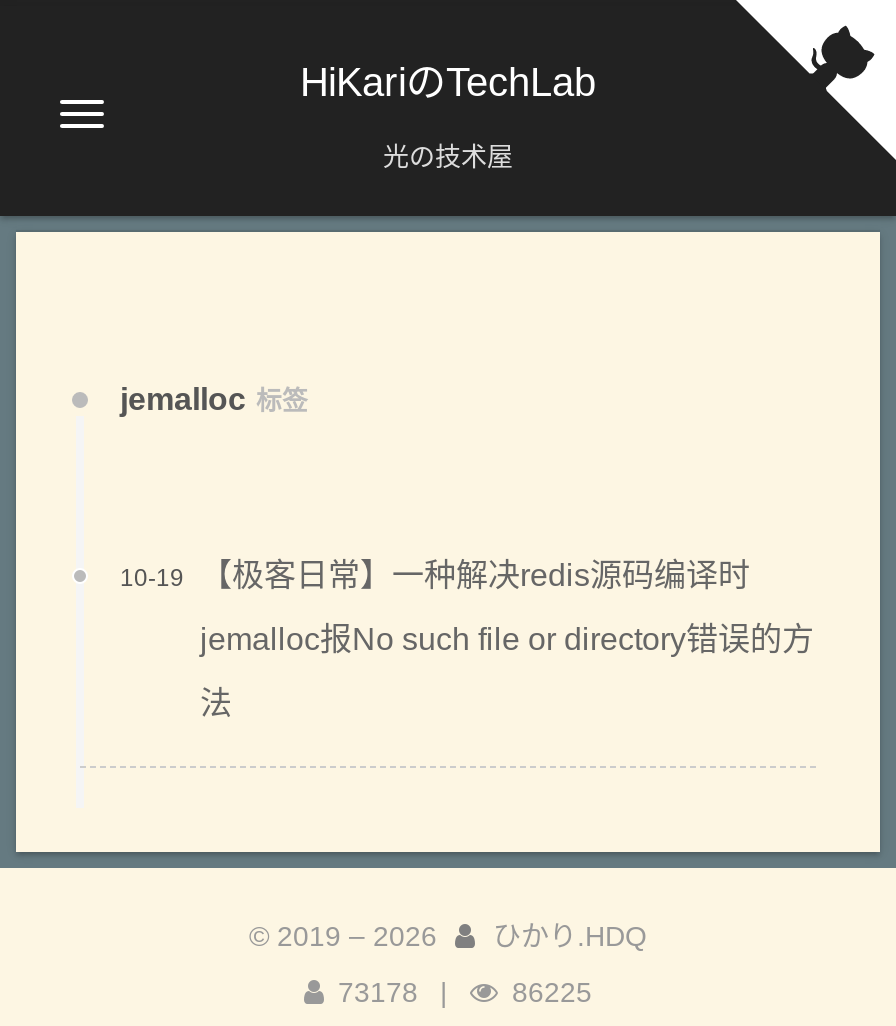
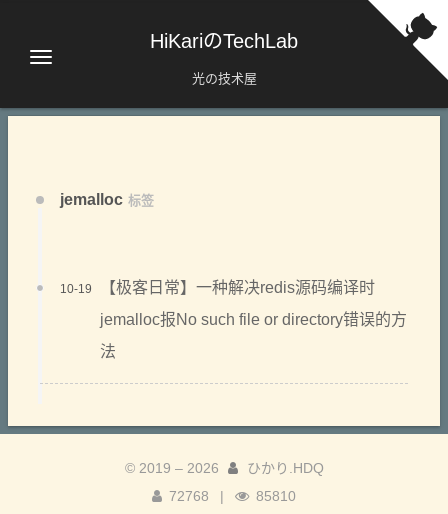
- 73178
+ 72768

- 86225
+ 85810
